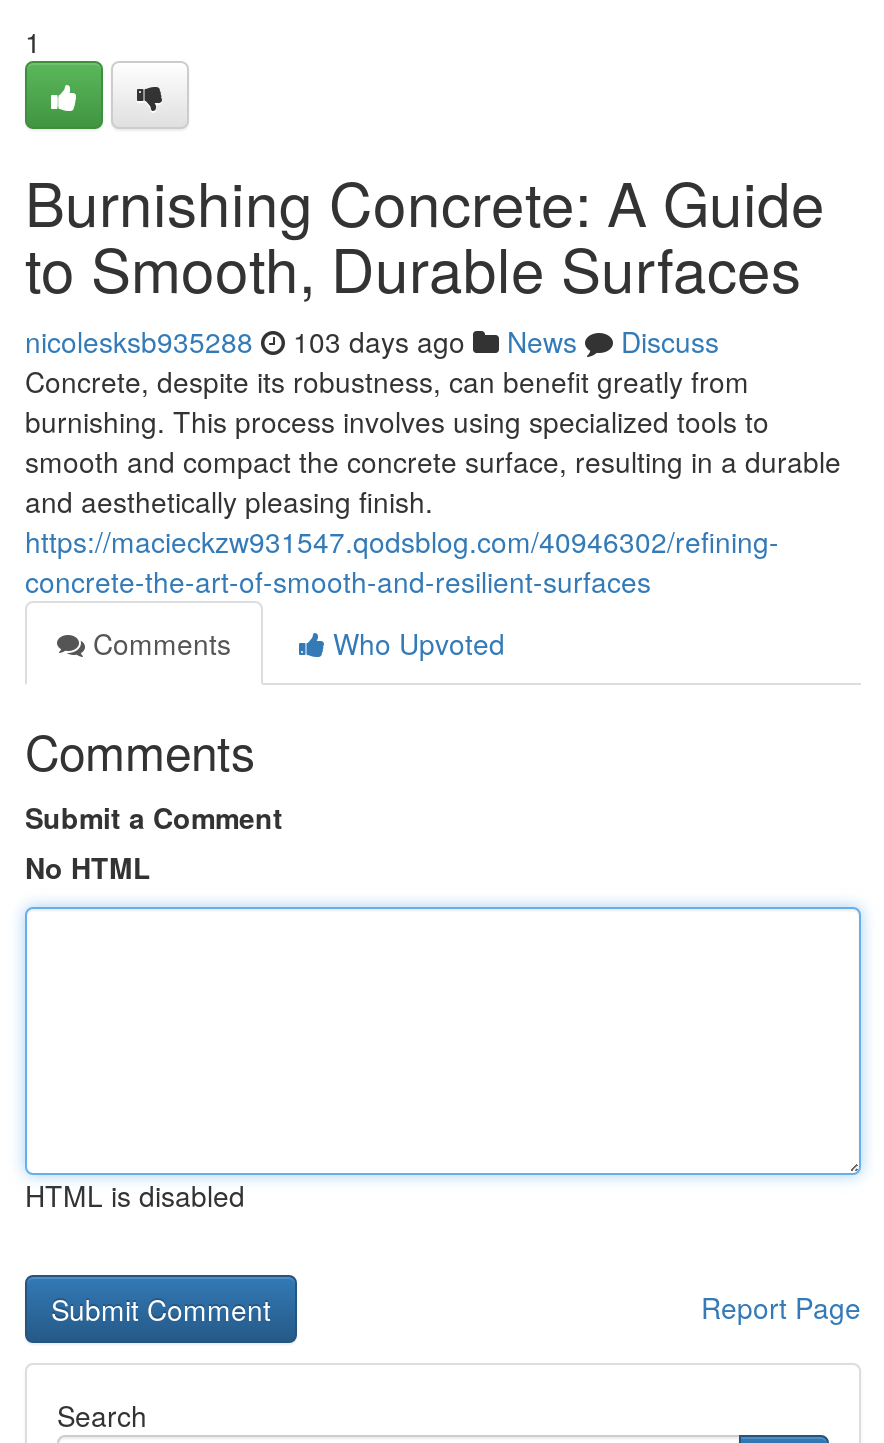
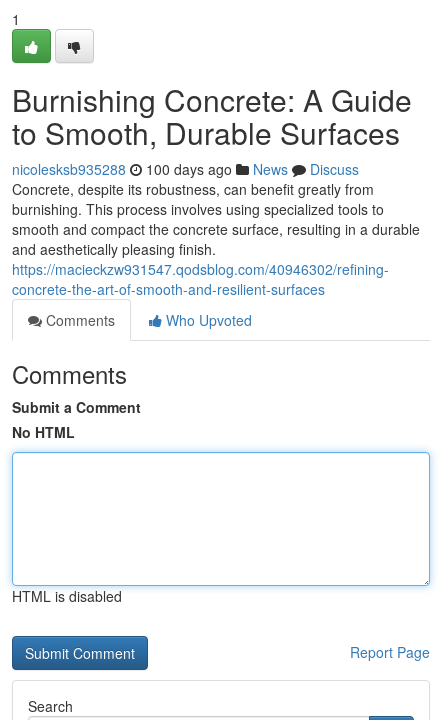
- nicolesksb935288 103 days ago News Discuss
+ nicolesksb935288 100 days ago News Discuss
